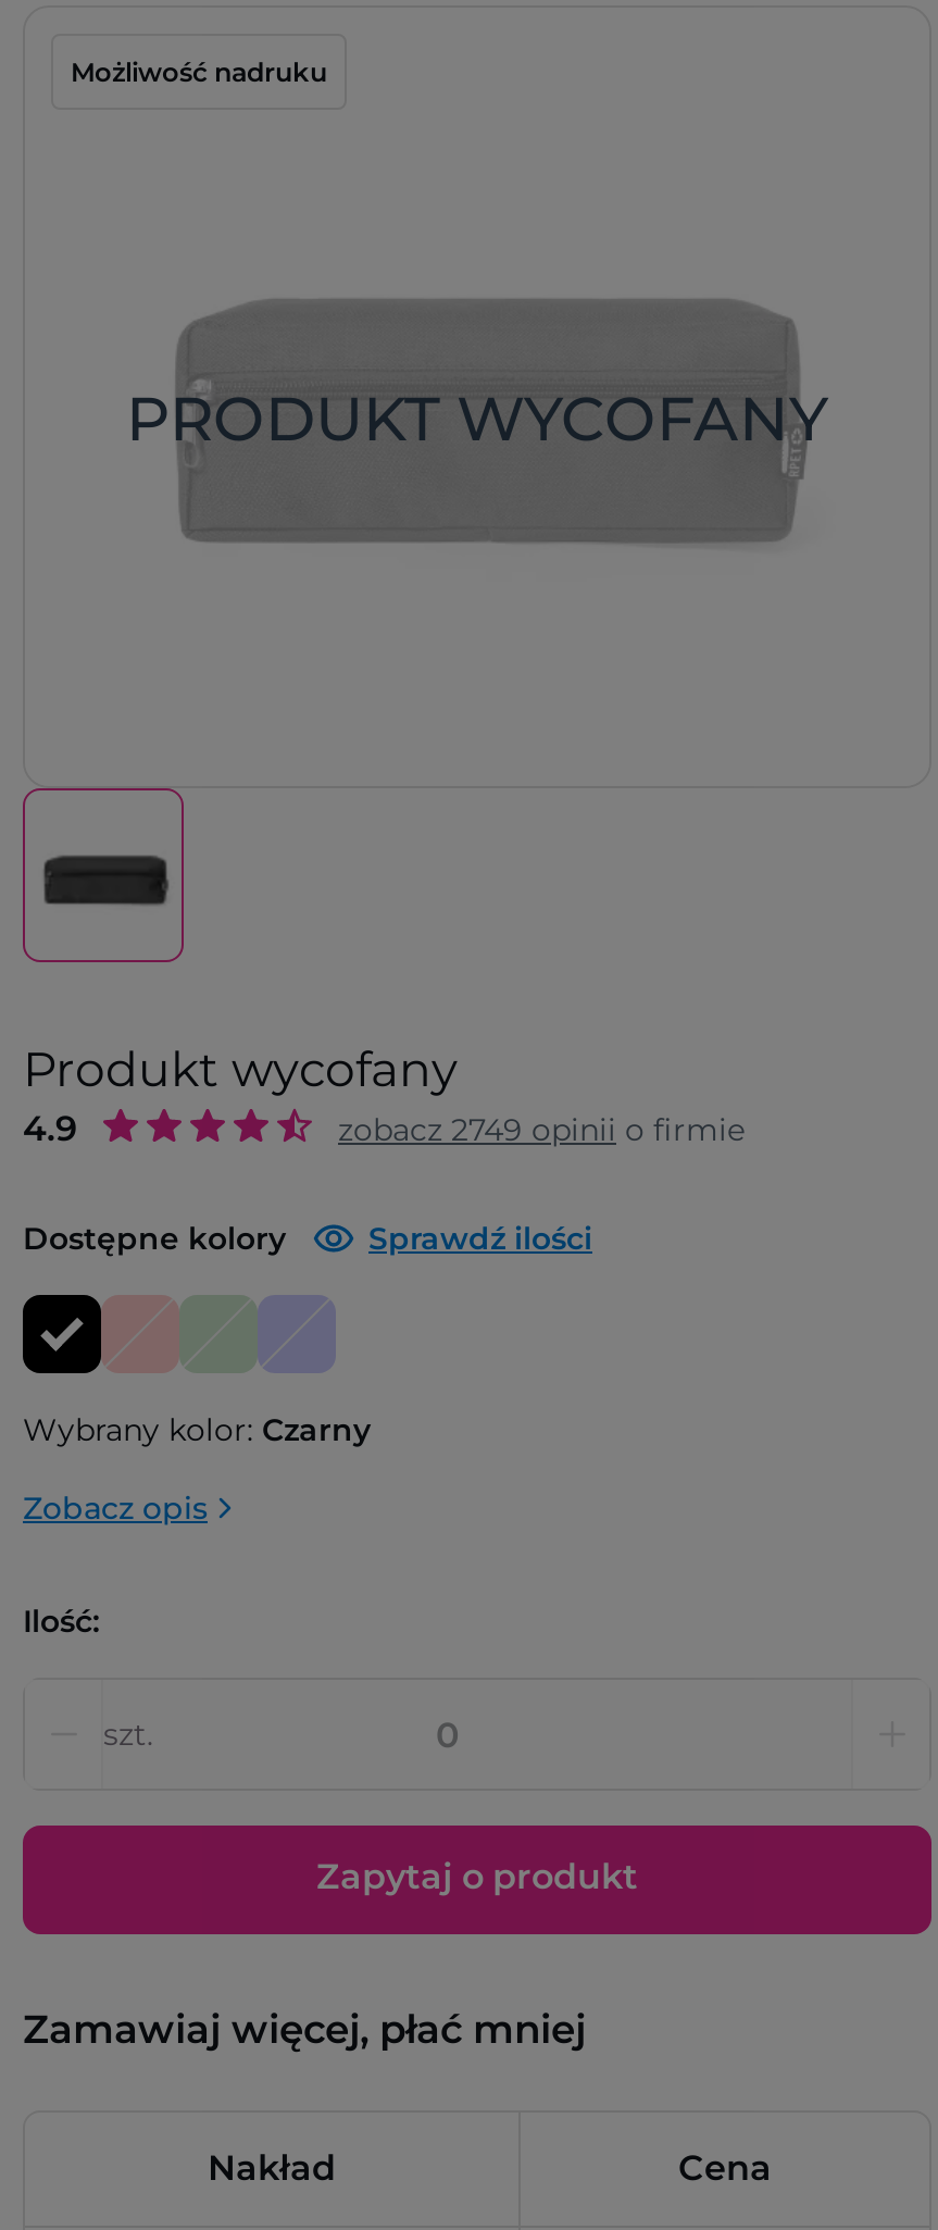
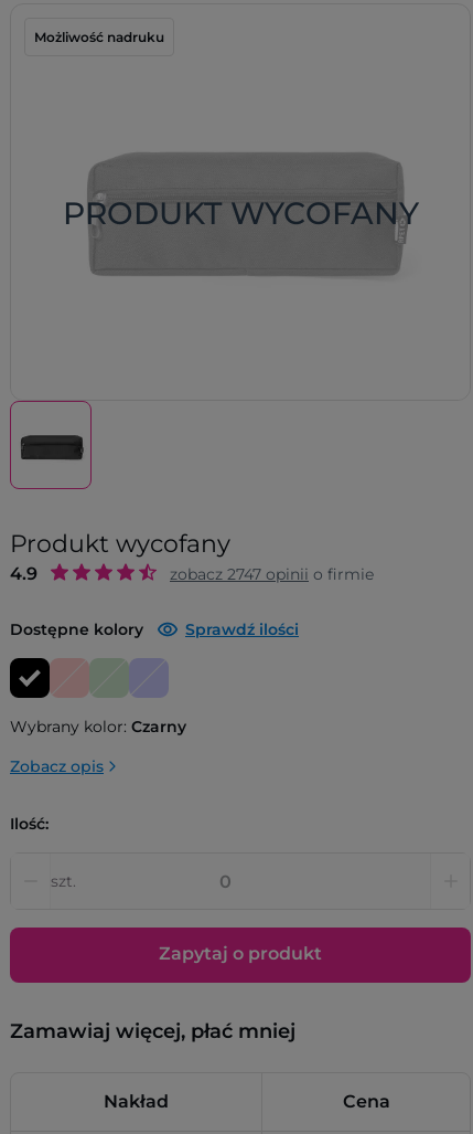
- zobacz 2749 opinii o firmie
+ zobacz 2747 opinii o firmie
